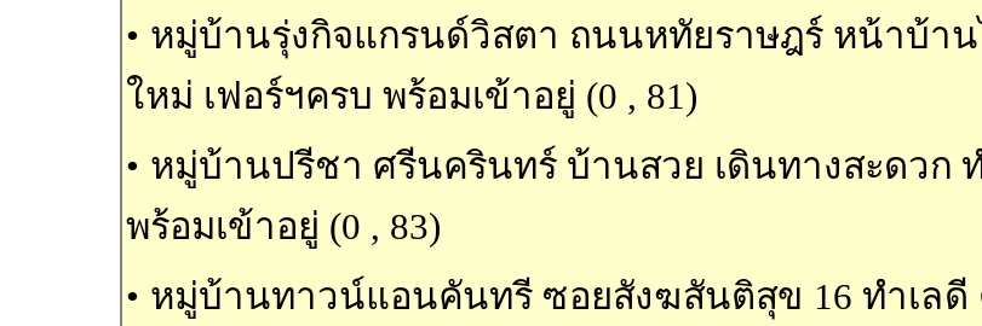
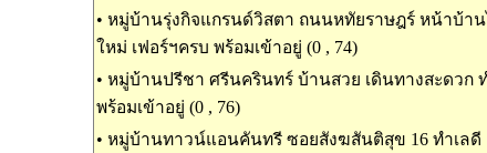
- ใหม่ เฟอร์ฯครบ พร้อมเข้าอยู่ (0 , 81)
+ ใหม่ เฟอร์ฯครบ พร้อมเข้าอยู่ (0 , 74)

- พร้อมเข้าอยู่ (0 , 83)
+ พร้อมเข้าอยู่ (0 , 76)
